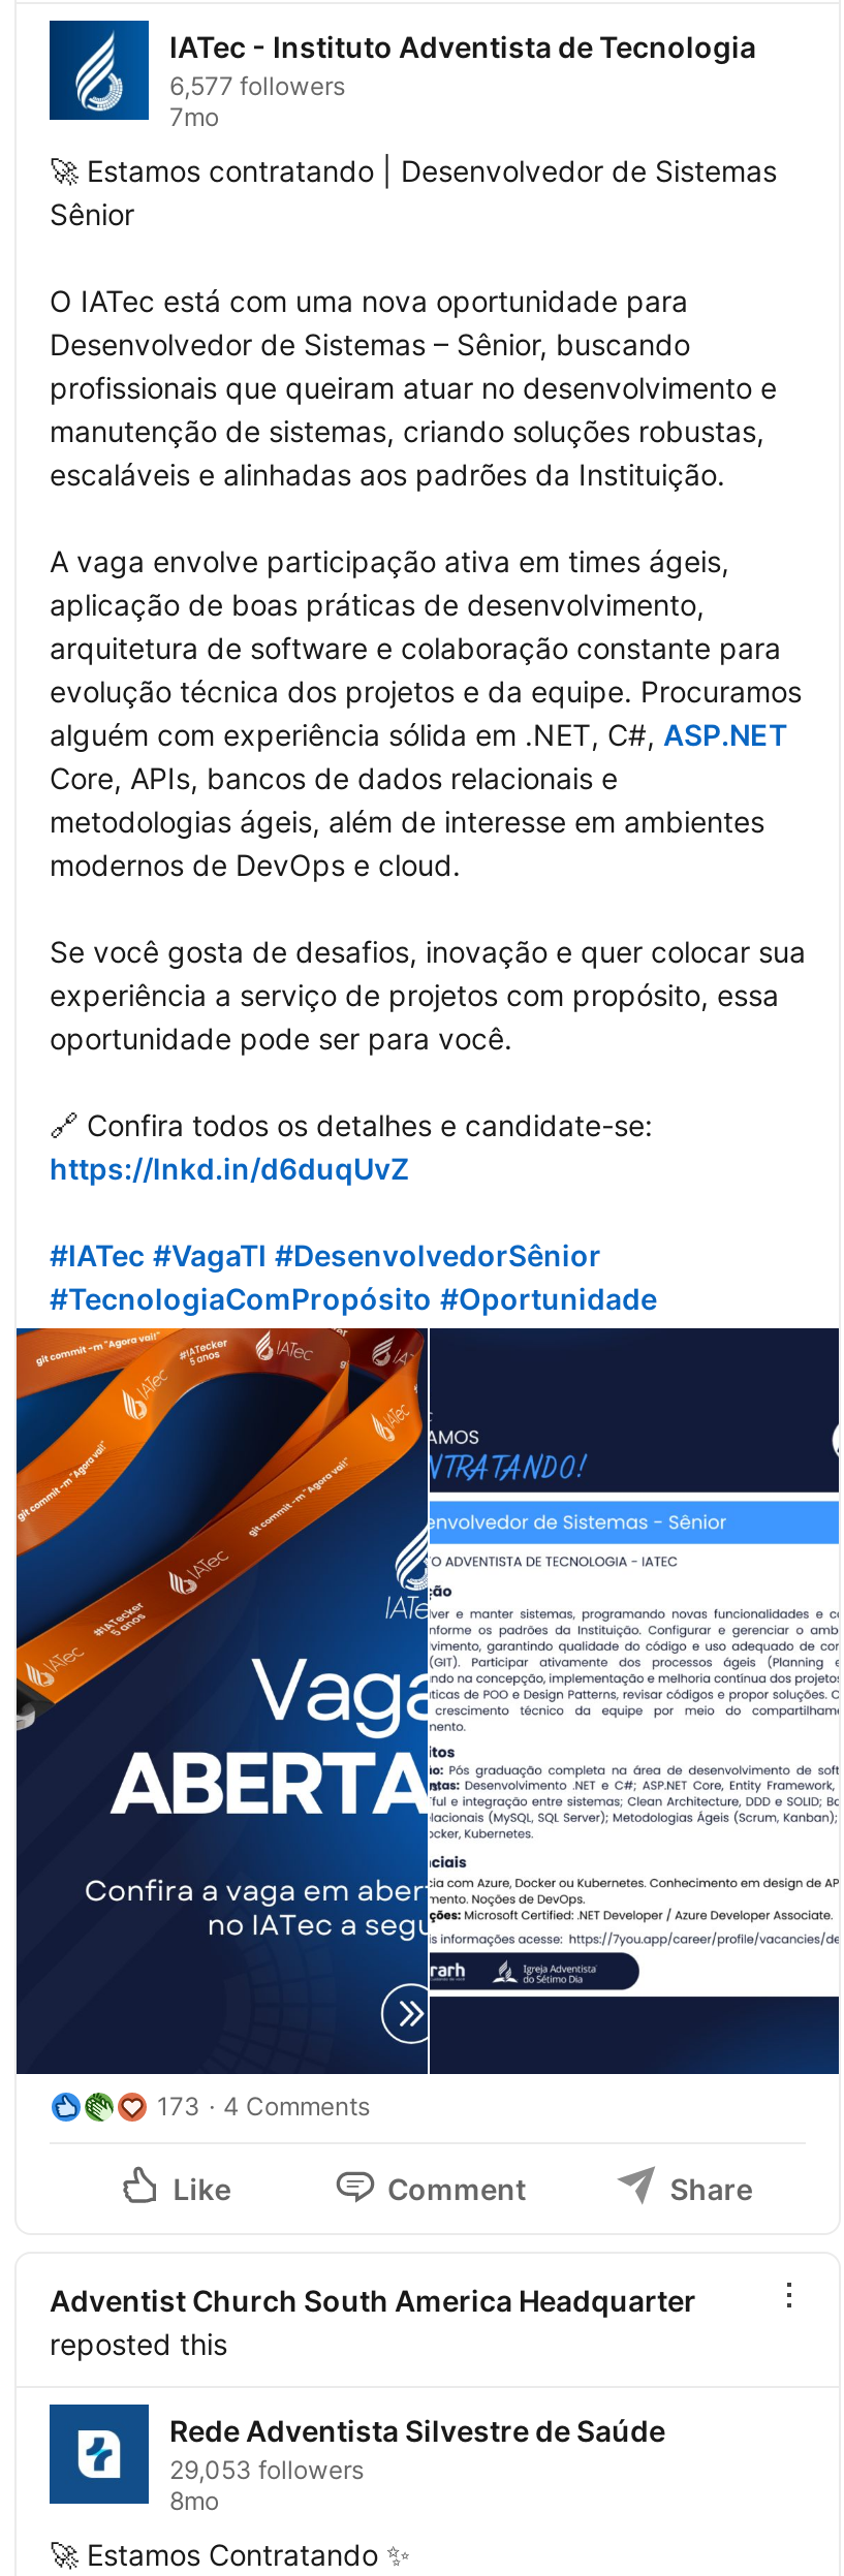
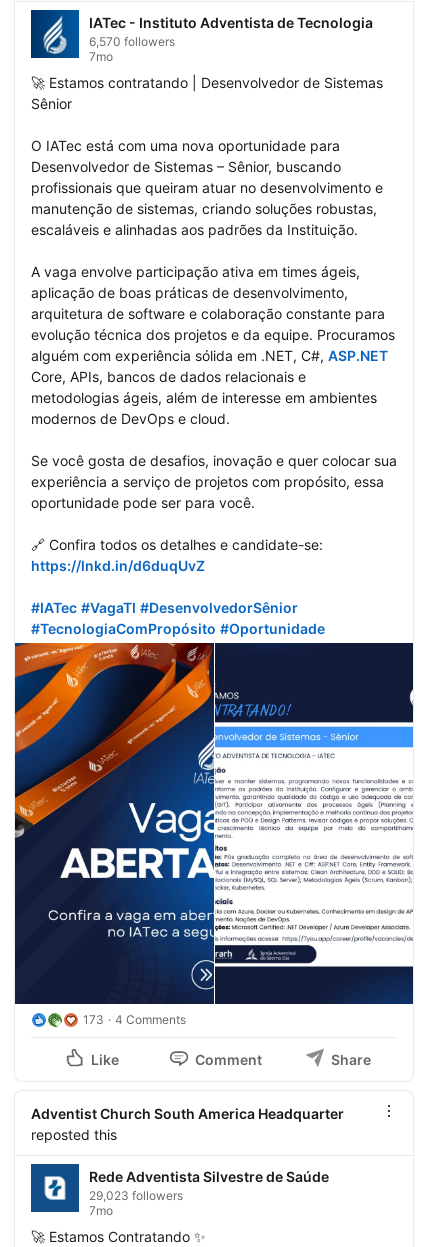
- 6,577 followers
+ 6,570 followers

- 29,053 followers
- 8mo
+ 29,023 followers
+ 7mo
